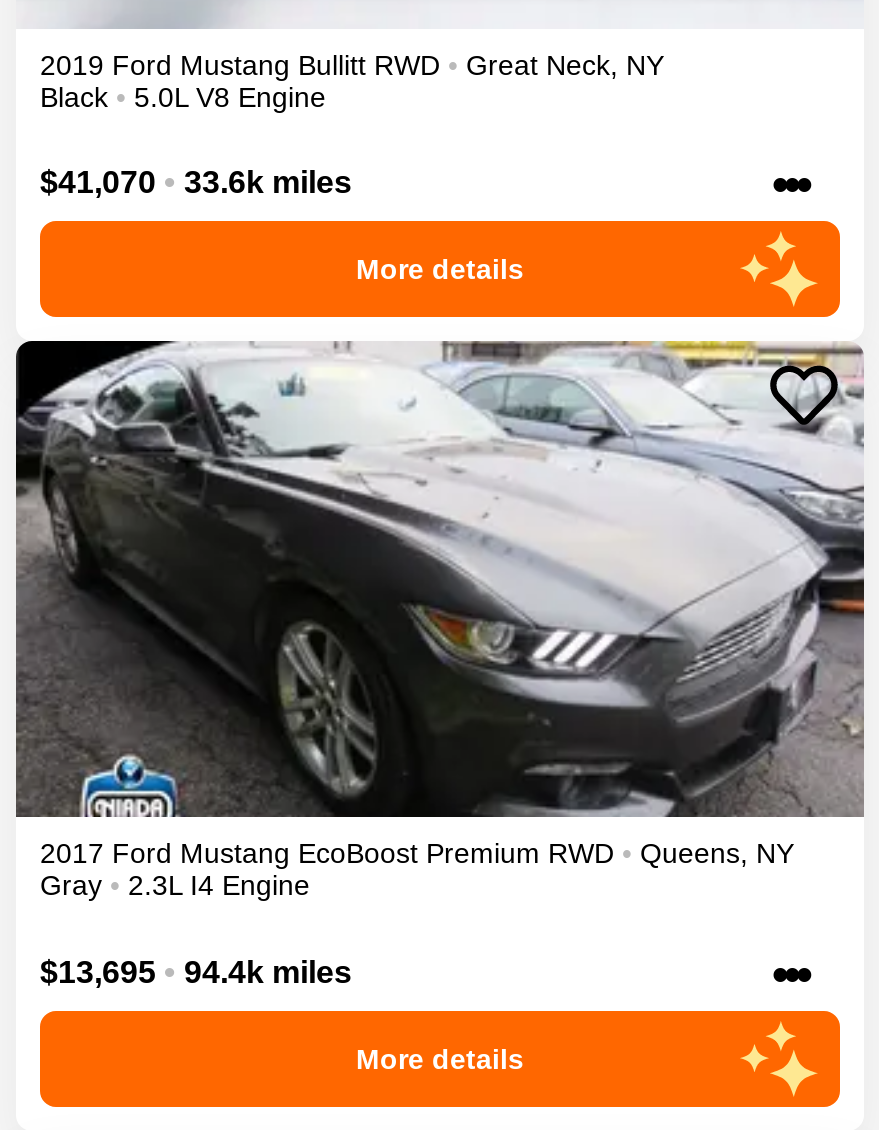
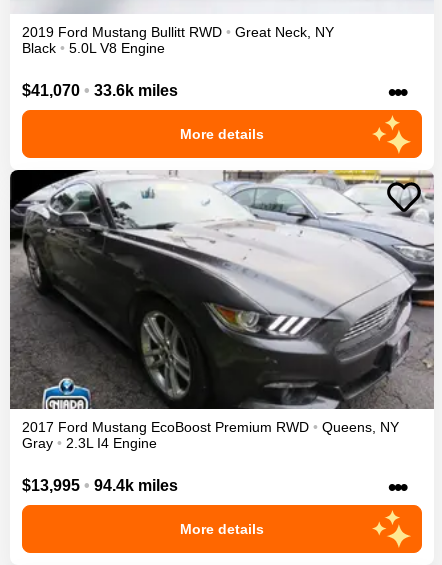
- $13,695 • 94.4k miles
+ $13,995 • 94.4k miles
